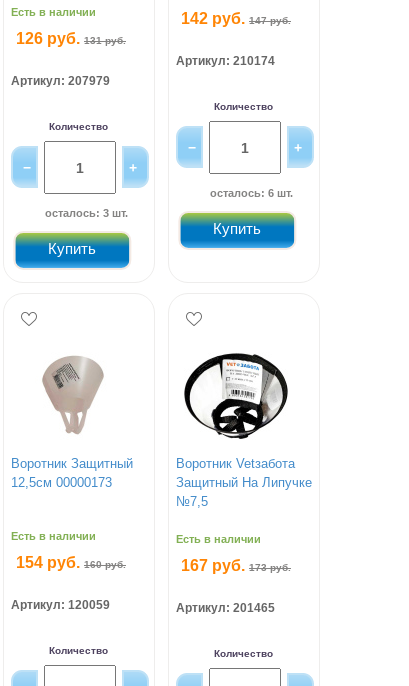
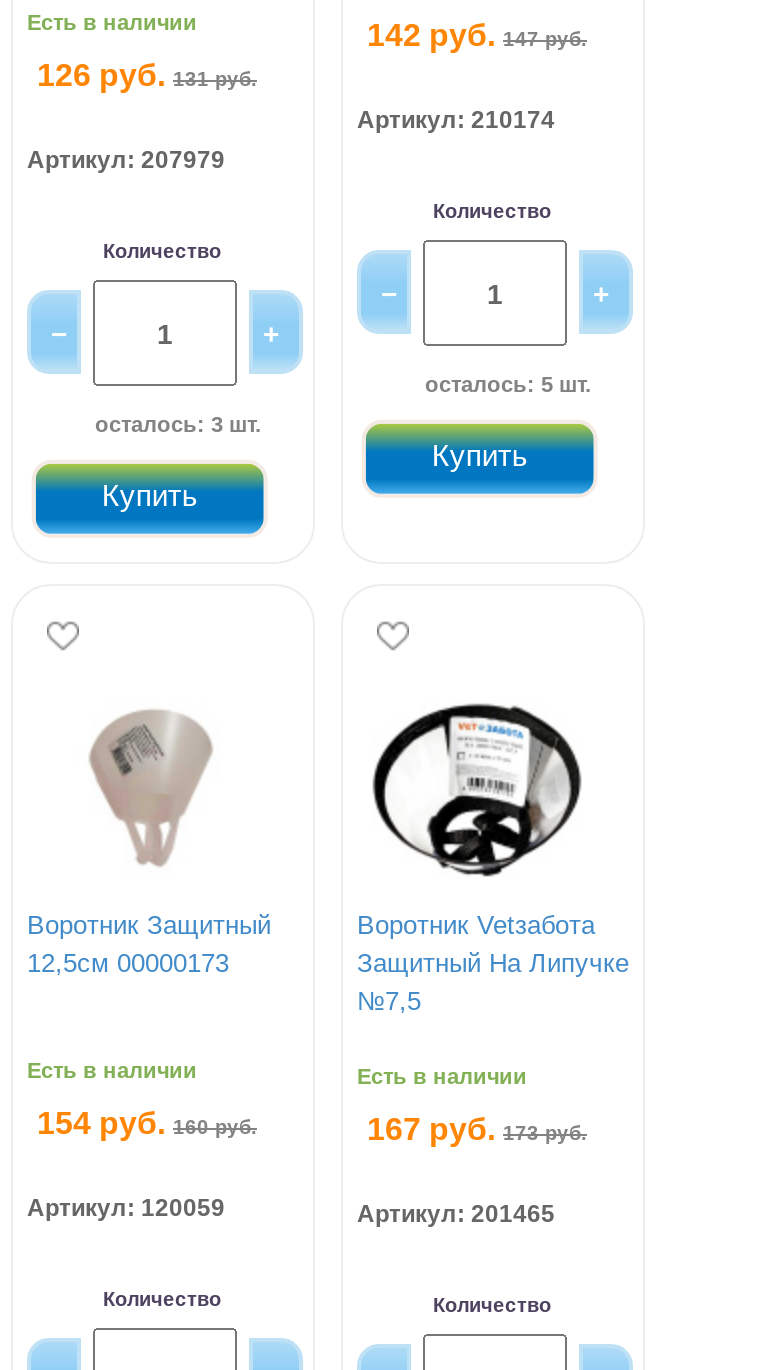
- осталось: 6 шт.
+ осталось: 5 шт.
